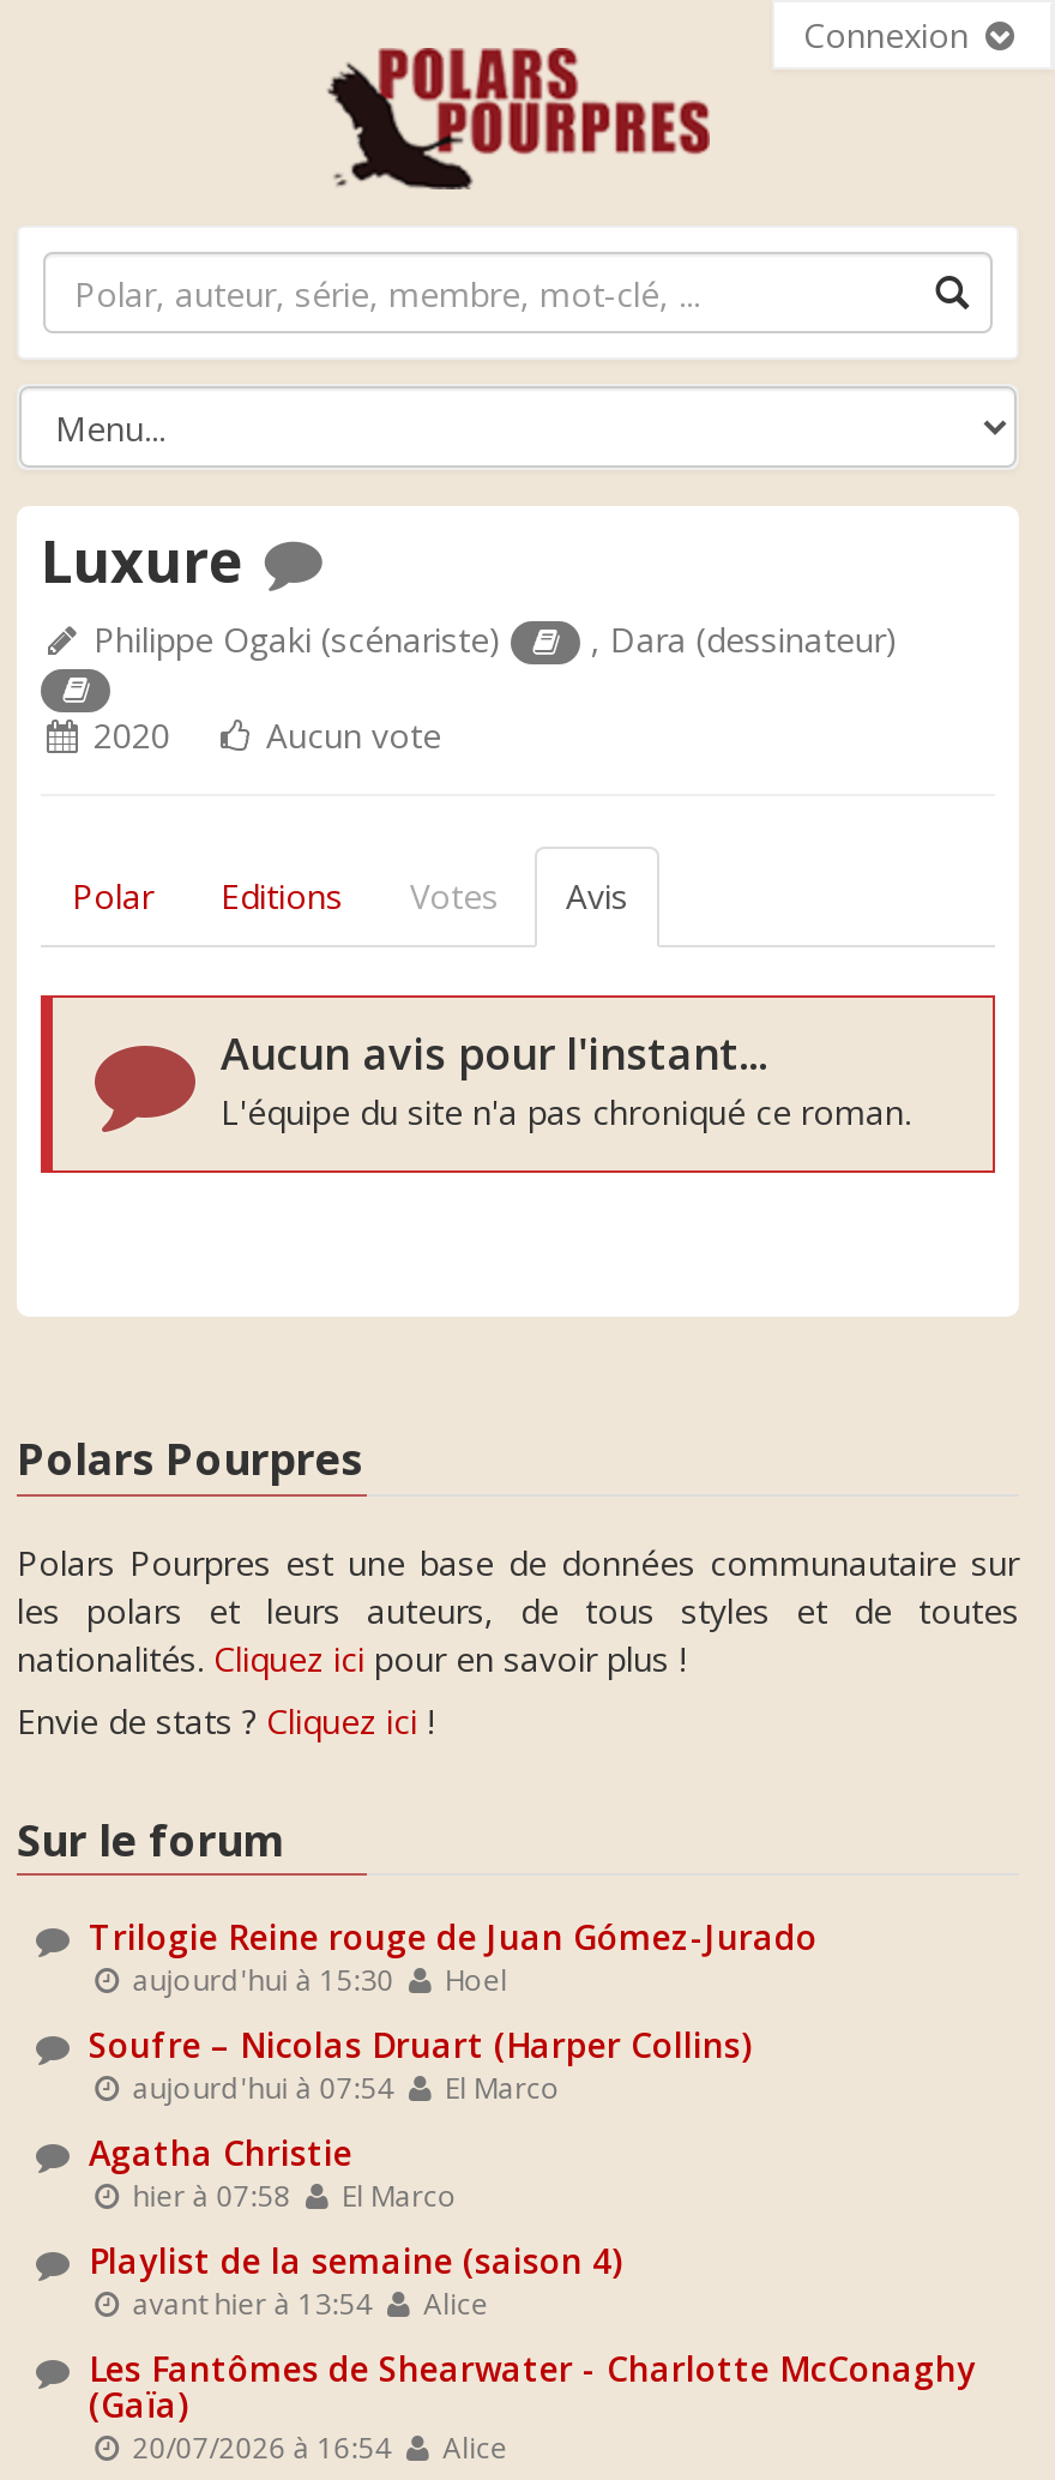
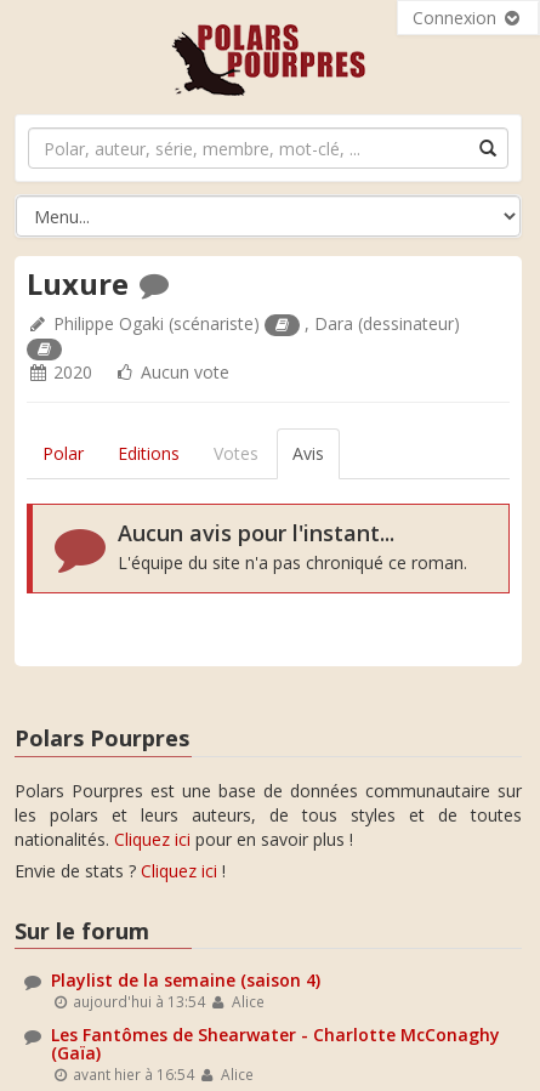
- Trilogie Reine rouge de Juan Gómez-Jurado
- aujourd'hui à 15:30
- Hoel
- Soufre – Nicolas Druart (Harper Collins)
- aujourd'hui à 07:54
- El Marco
- Agatha Christie
- hier à 07:58
- El Marco

- avant hier à 13:54 Alice
+ aujourd'hui à 13:54 Alice

- 20/07/2026 à 16:54 Alice
+ avant hier à 16:54 Alice
